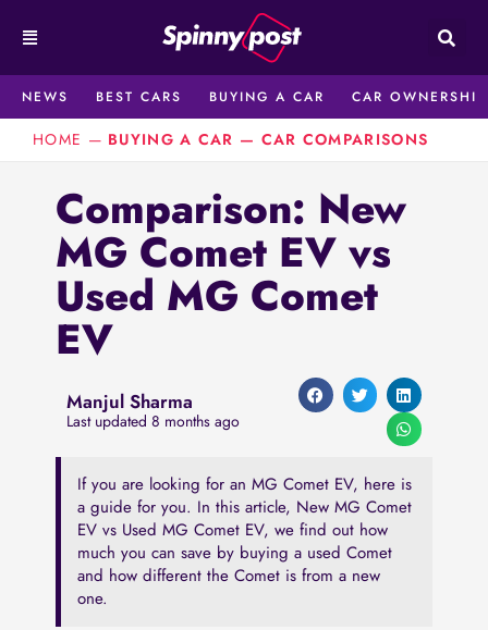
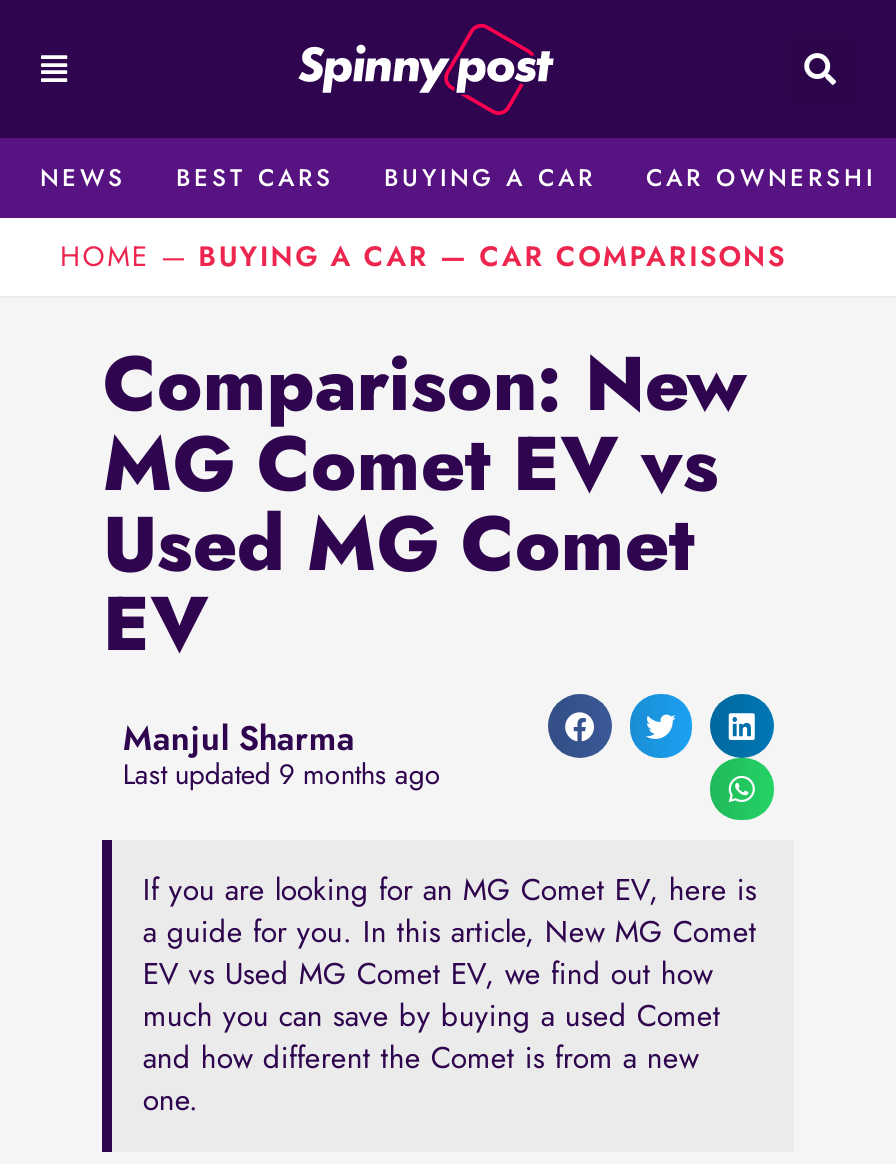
- Last updated 8 months ago
+ Last updated 9 months ago
